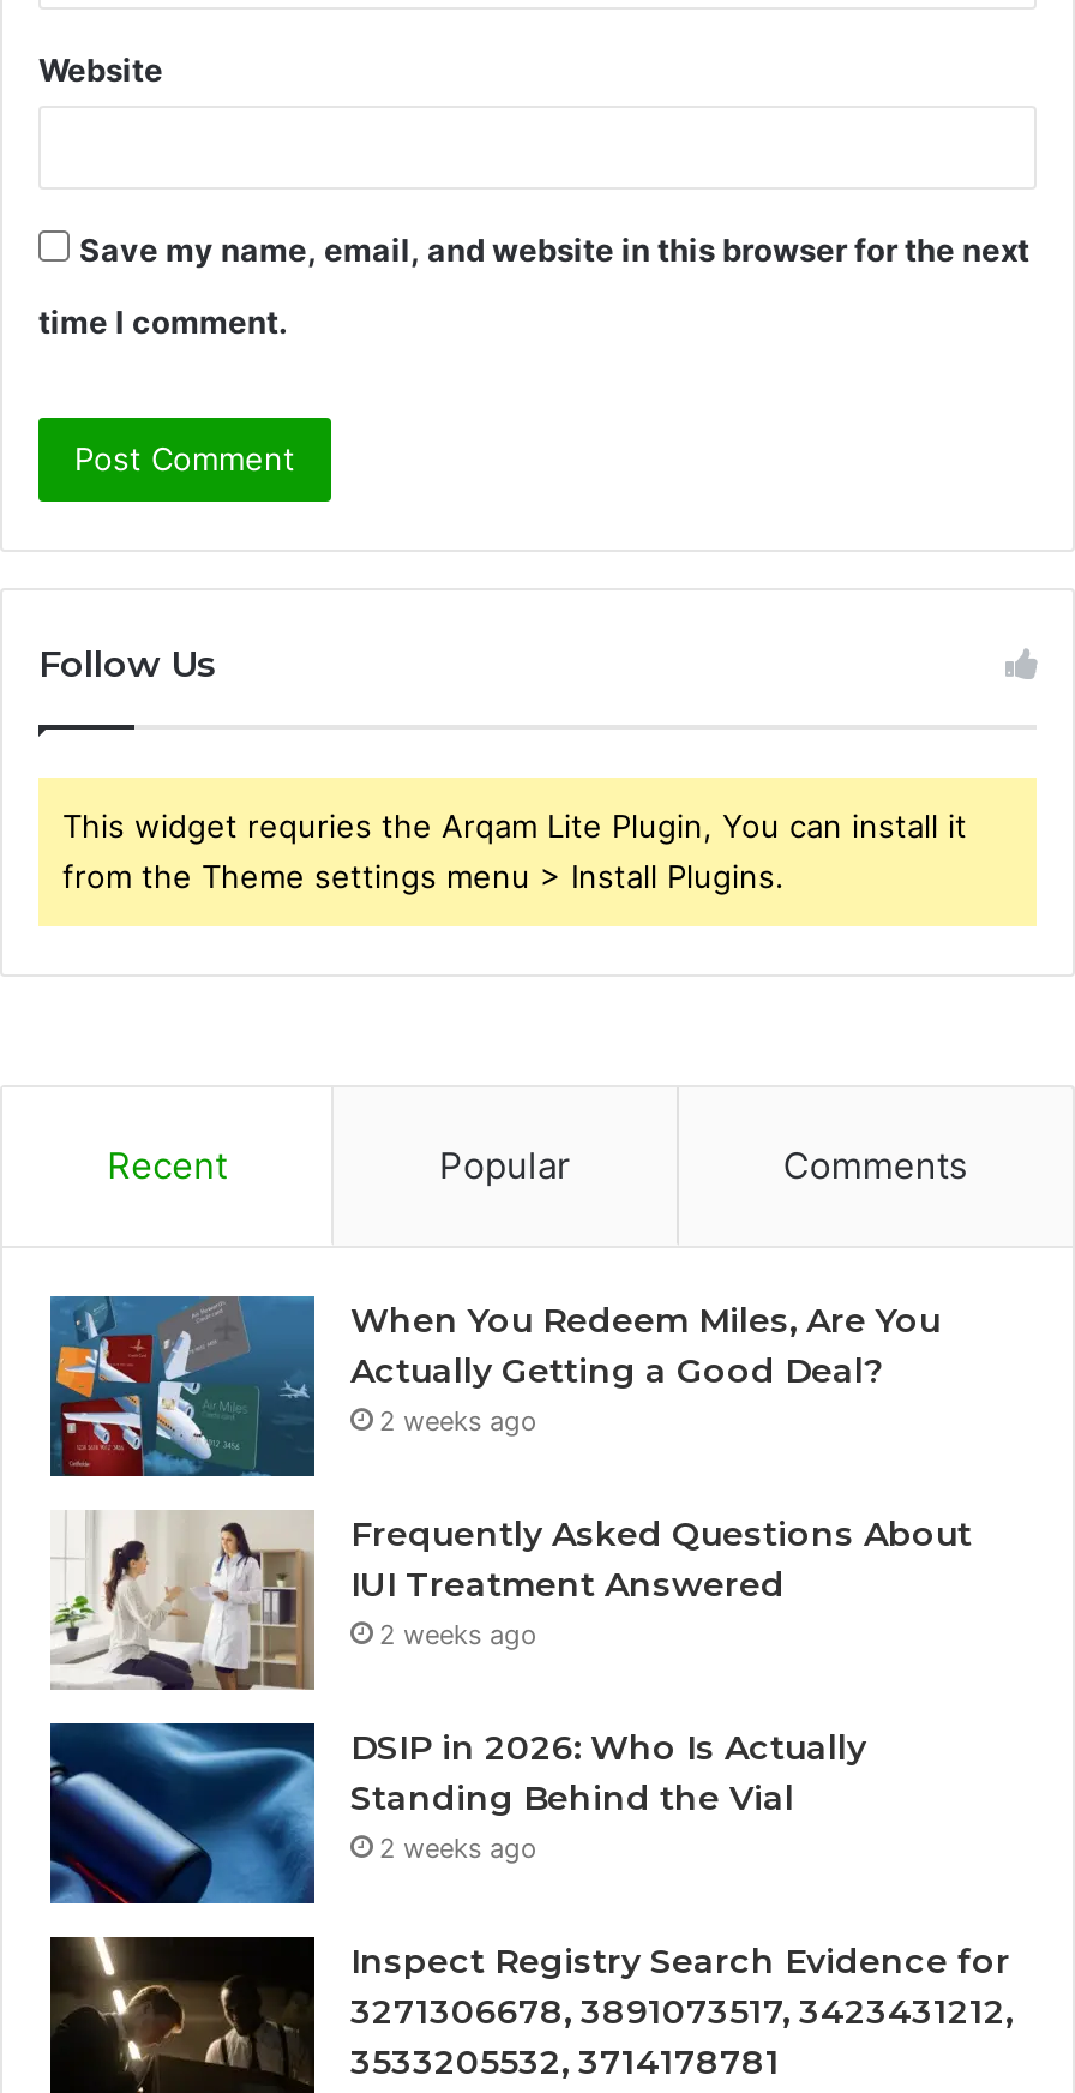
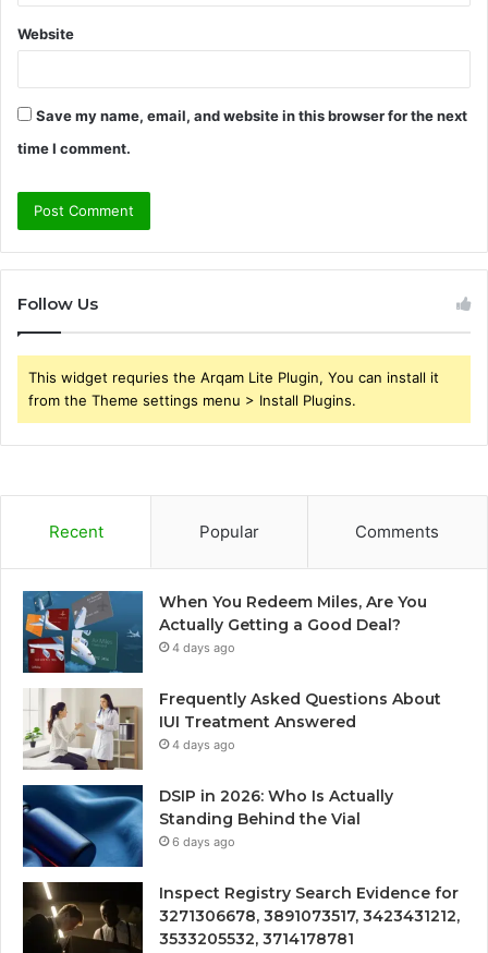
- 2 weeks ago
+ 4 days ago

- 2 weeks ago
+ 4 days ago

- 2 weeks ago
+ 6 days ago
